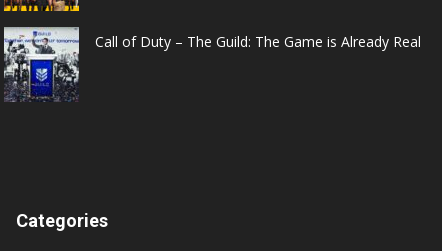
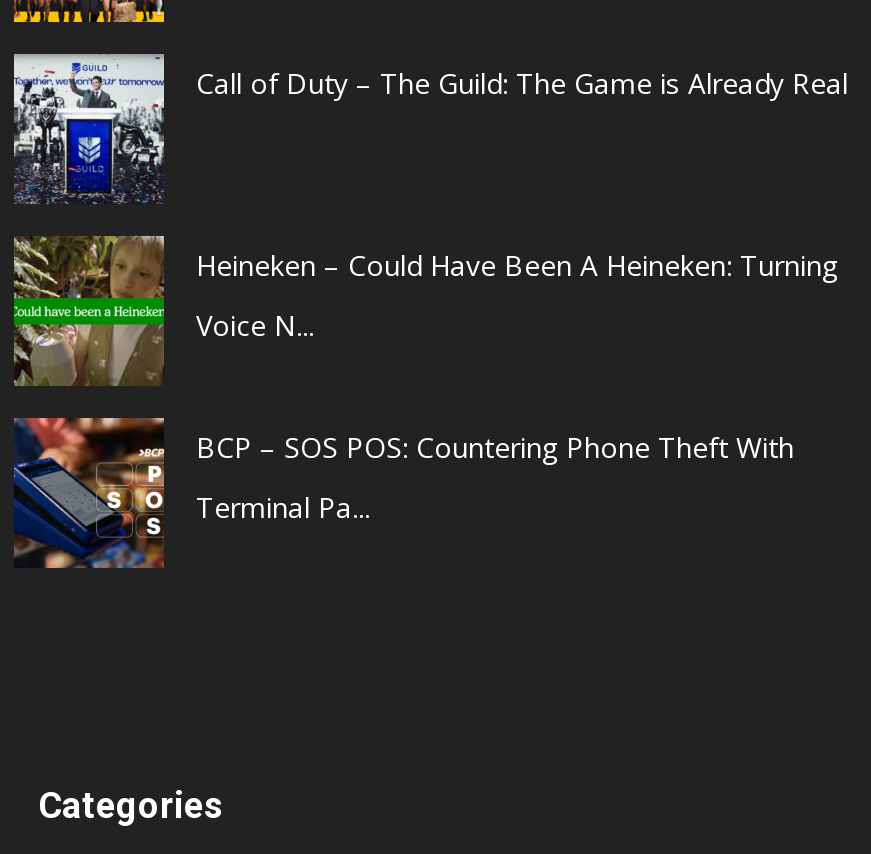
+ [image]
+ Heineken – Could Have Been A Heineken: Turning
+ Voice N...
+ BCP – SOS POS: Countering Phone Theft With
+ Terminal Pa...

+ [image]
